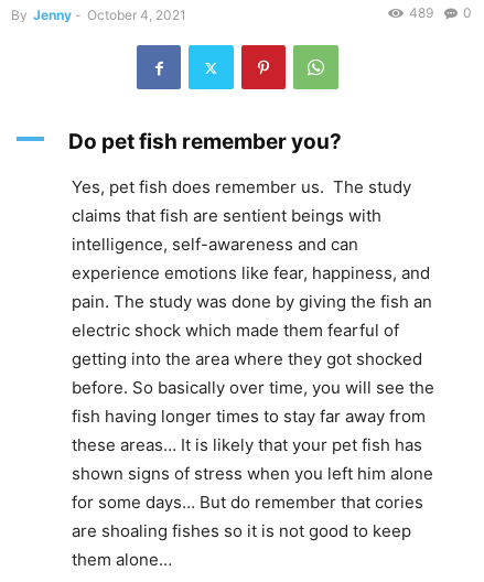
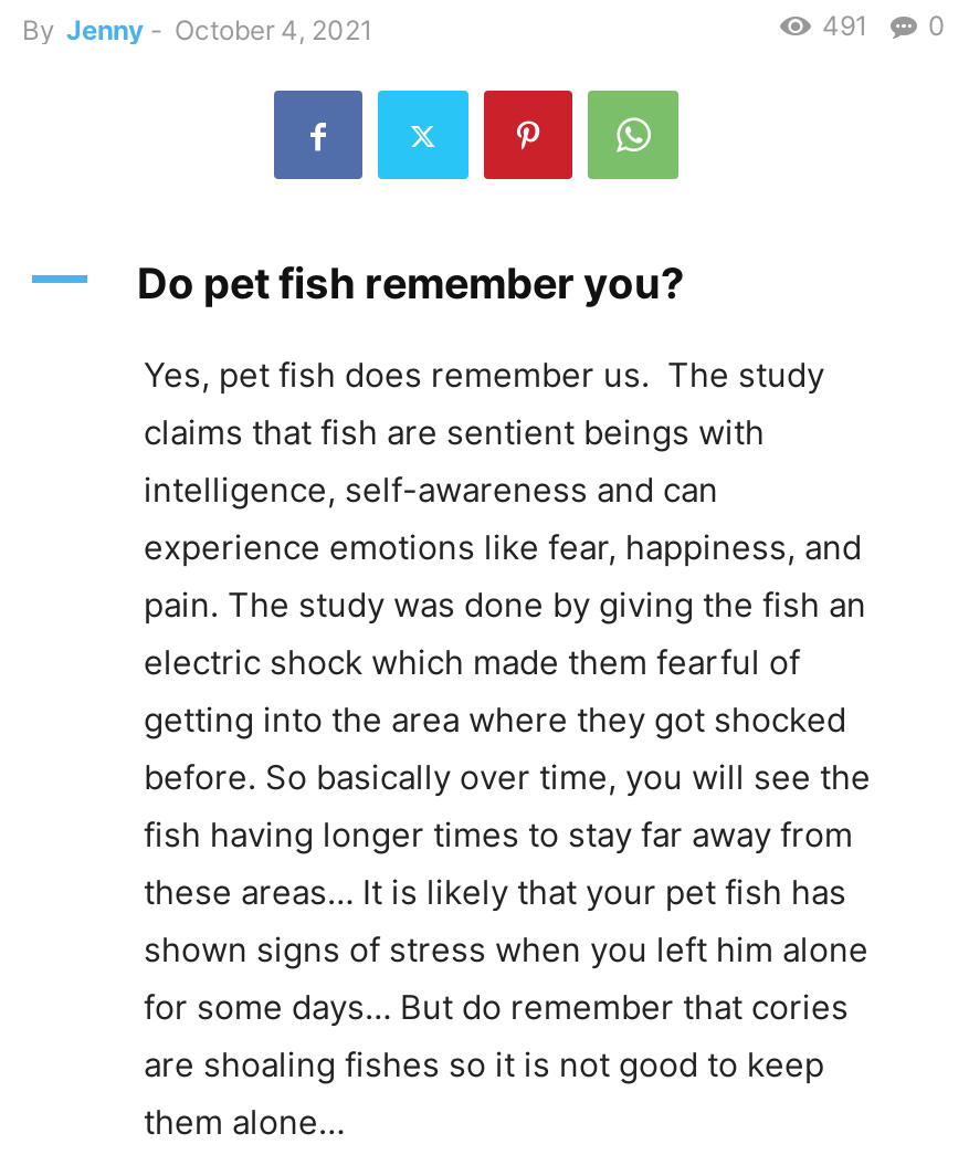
- 489 0
+ 491 0
